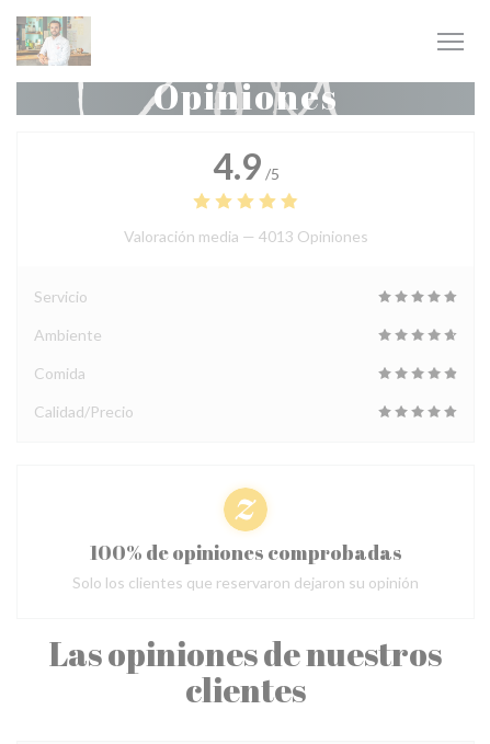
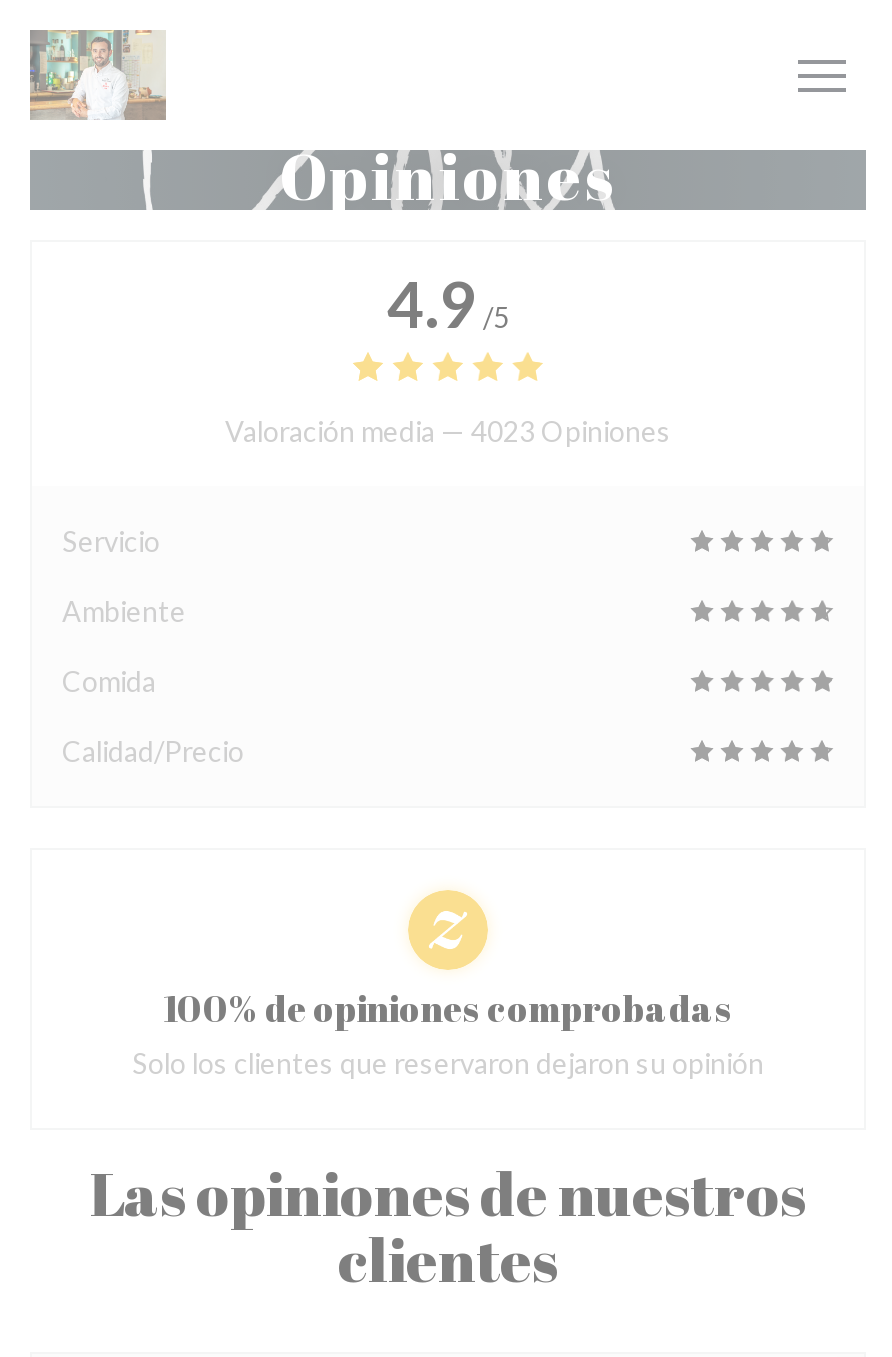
- Valoración media — 4013 Opiniones
+ Valoración media — 4023 Opiniones
